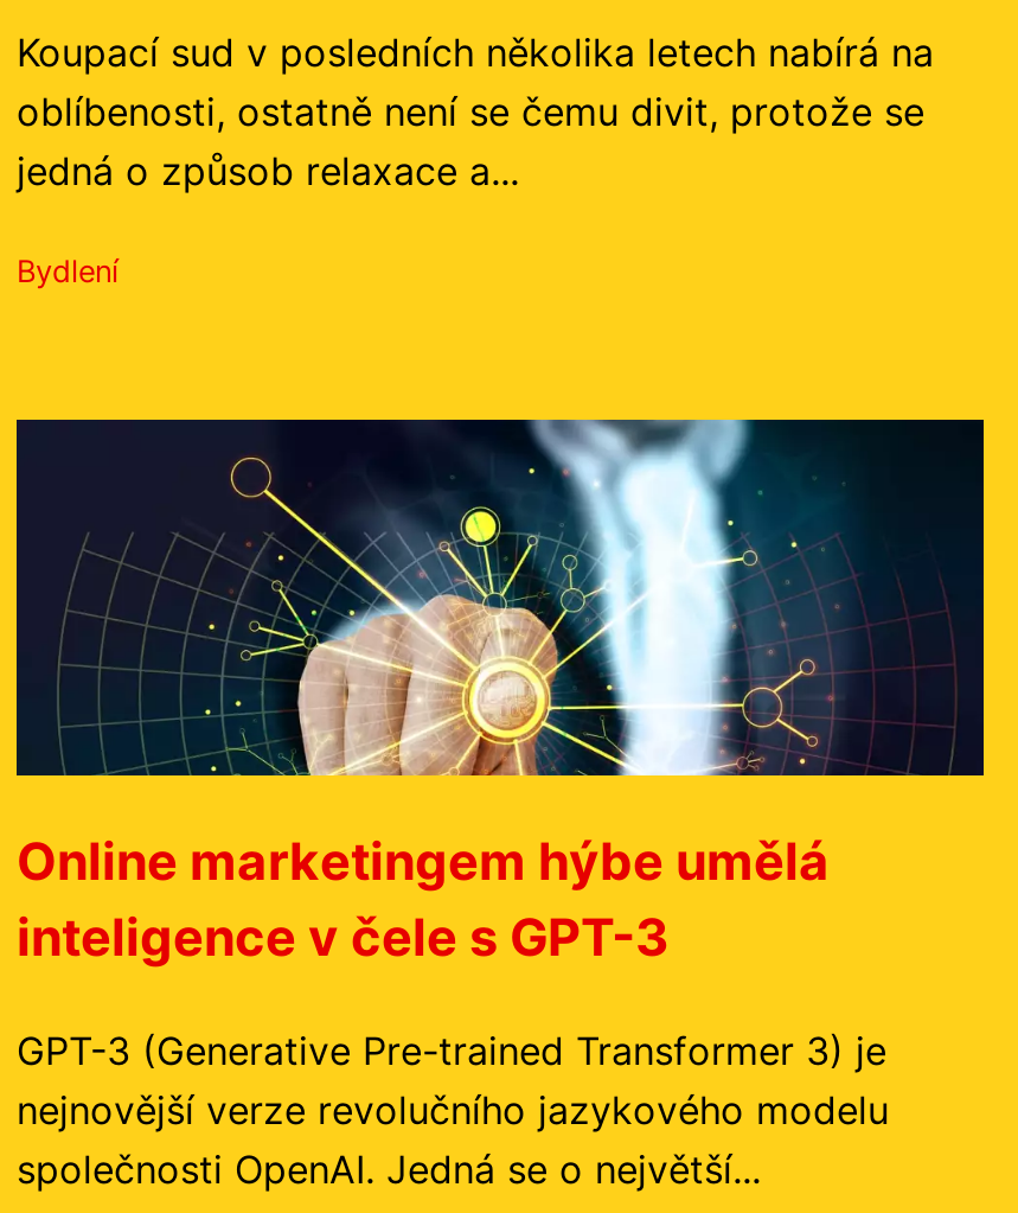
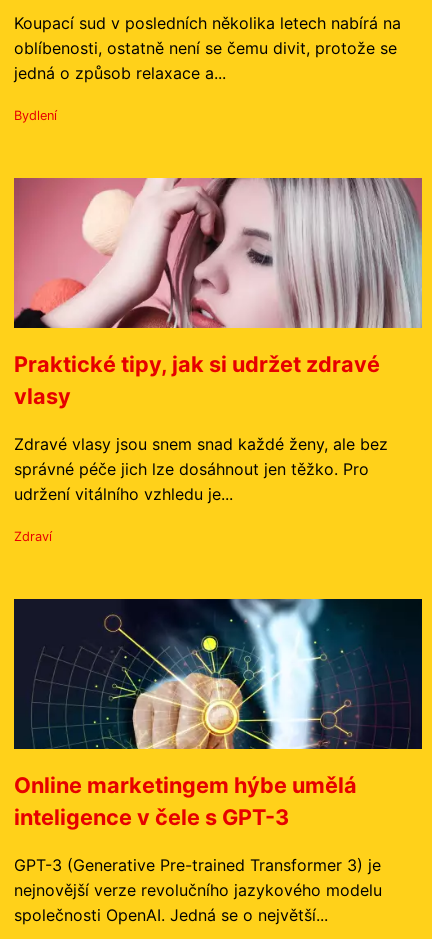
+ [image]
+ Praktické tipy, jak si udržet zdravé
+ vlasy
+ Zdravé vlasy jsou snem snad každé ženy, ale bez
+ správné péče jich lze dosáhnout jen těžko. Pro
+ udržení vitálního vzhledu je...
+ Zdraví
